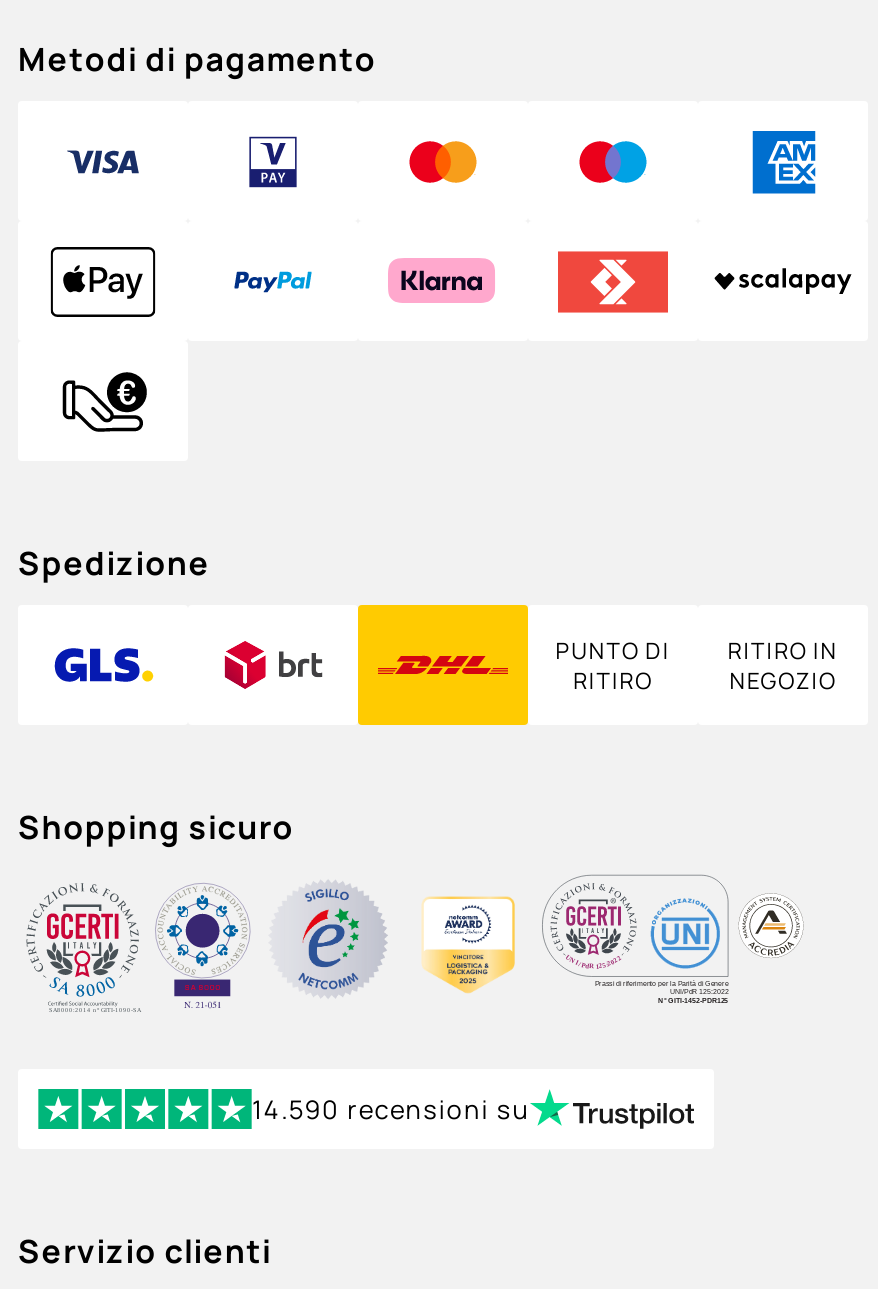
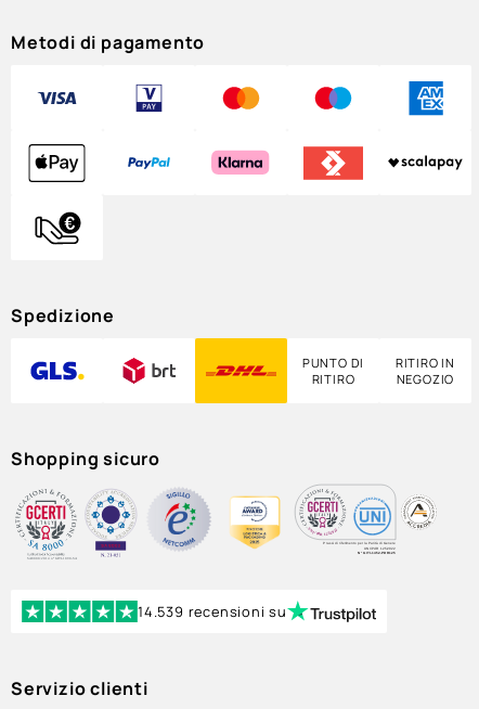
- 14.590 recensioni su
+ 14.539 recensioni su
